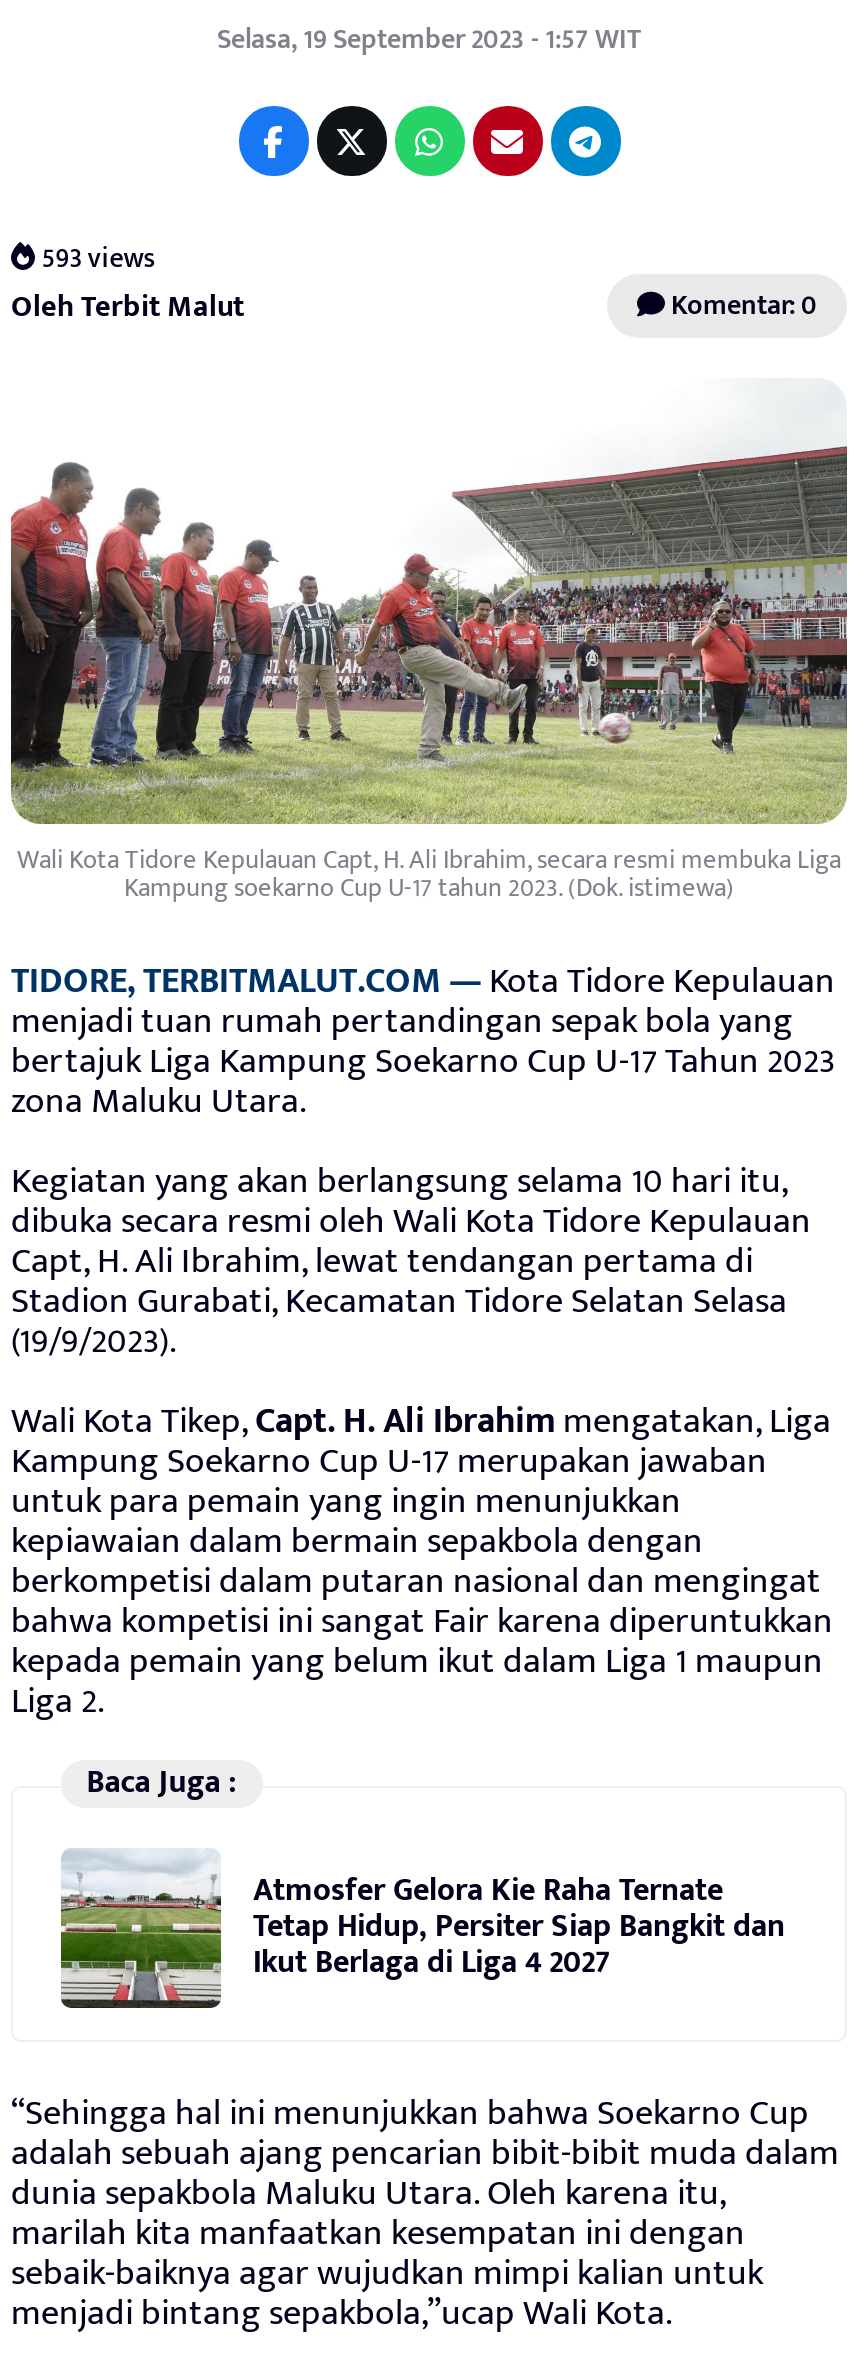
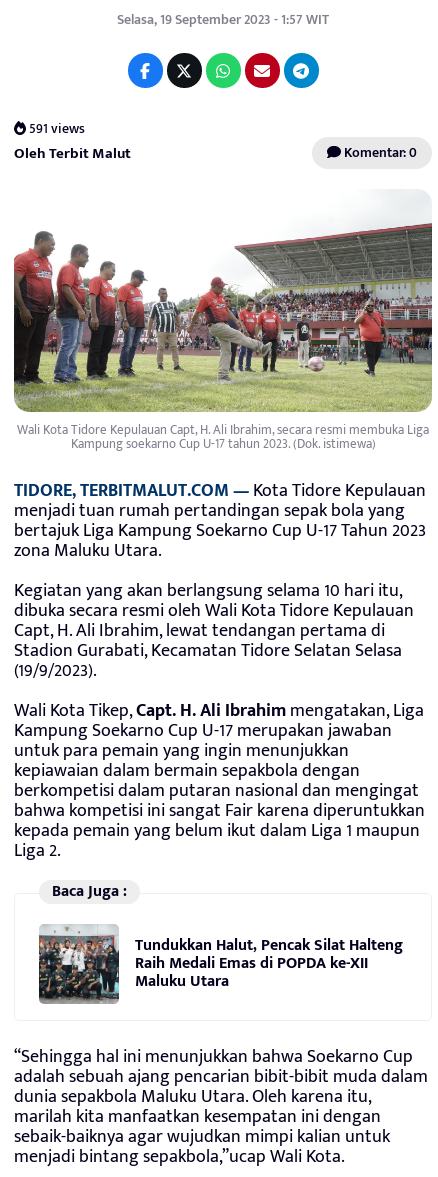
- 593 views
+ 591 views

- [image]
- Atmosfer Gelora Kie Raha Ternate
- Tetap Hidup, Persiter Siap Bangkit dan
- Ikut Berlaga di Liga 4 2027
+ [image]
+ Tundukkan Halut, Pencak Silat Halteng
+ Raih Medali Emas di POPDA ke-XII
+ Maluku Utara
